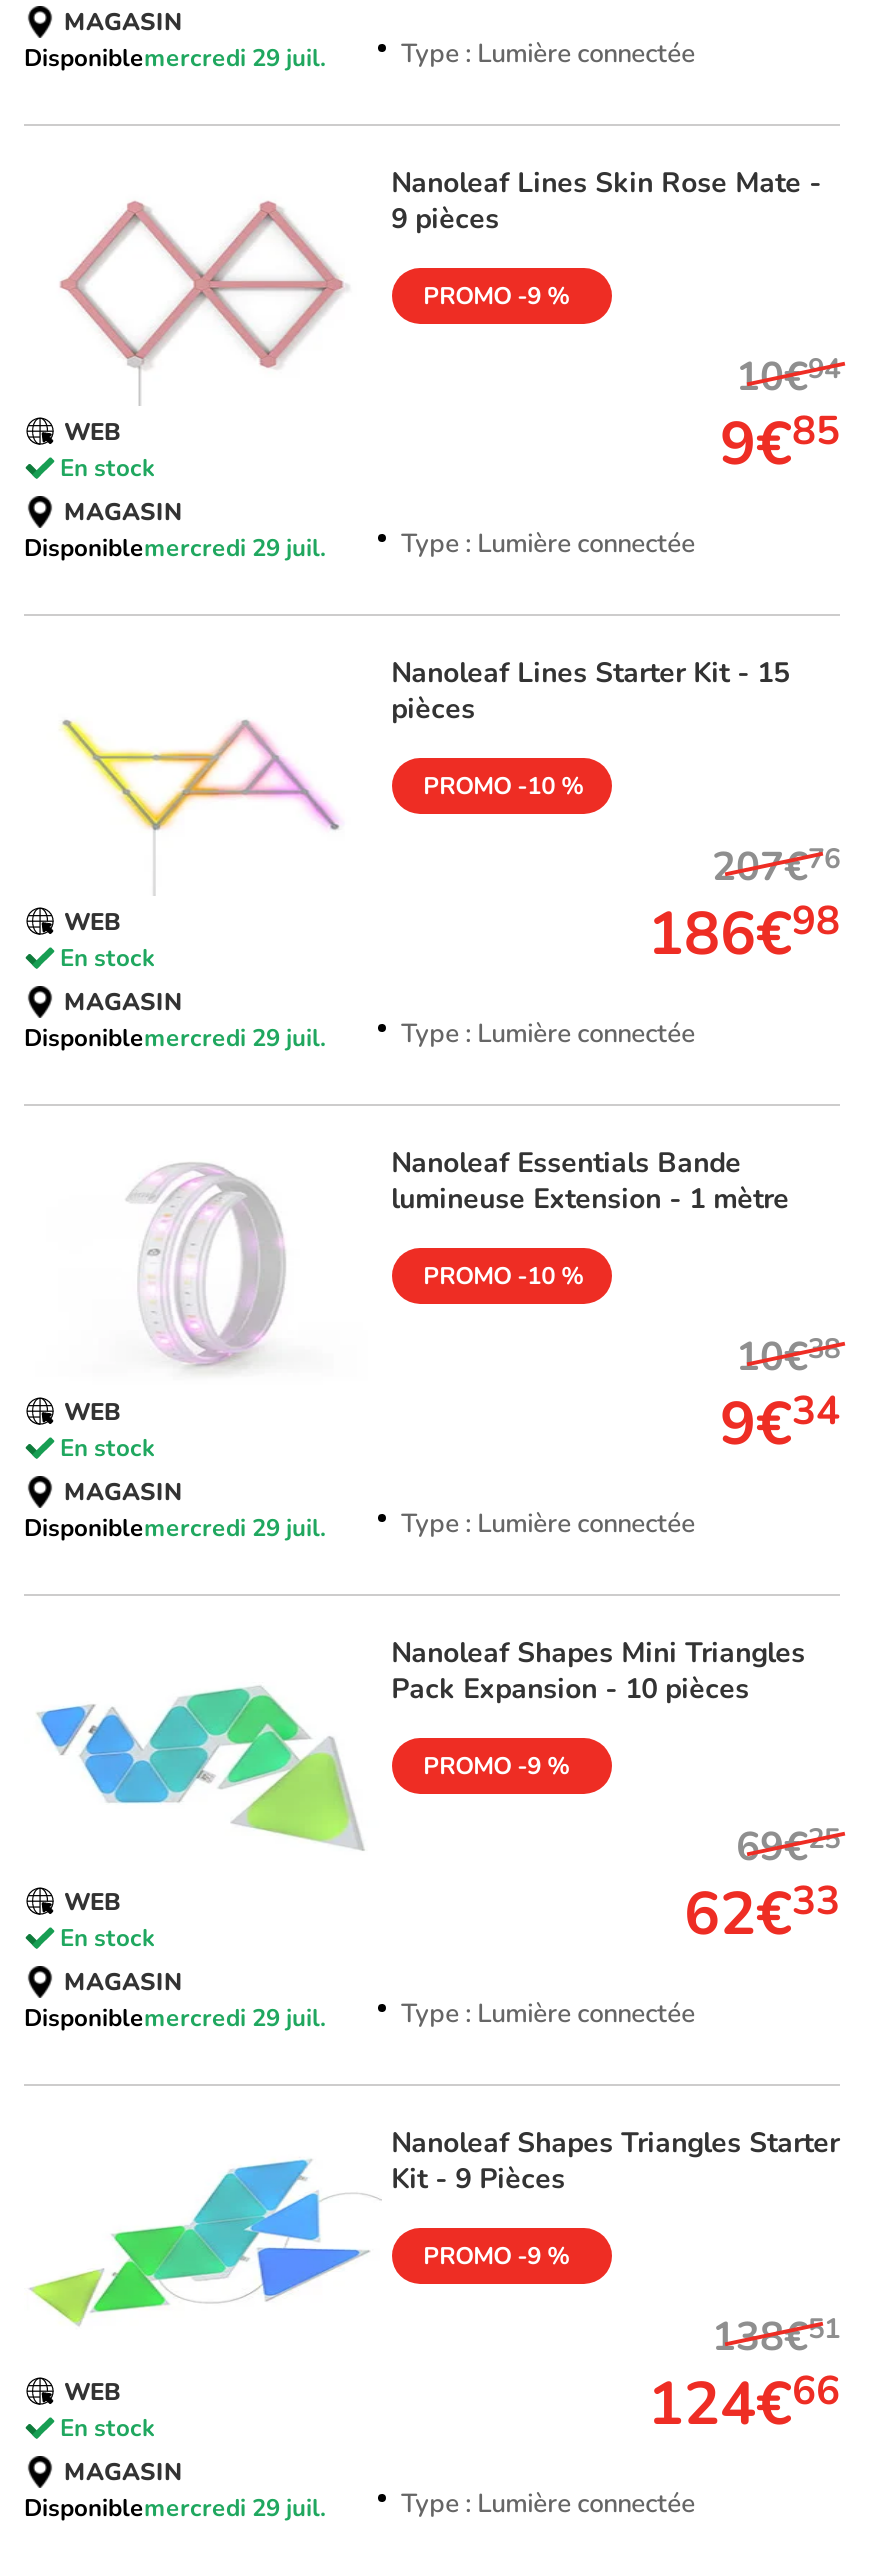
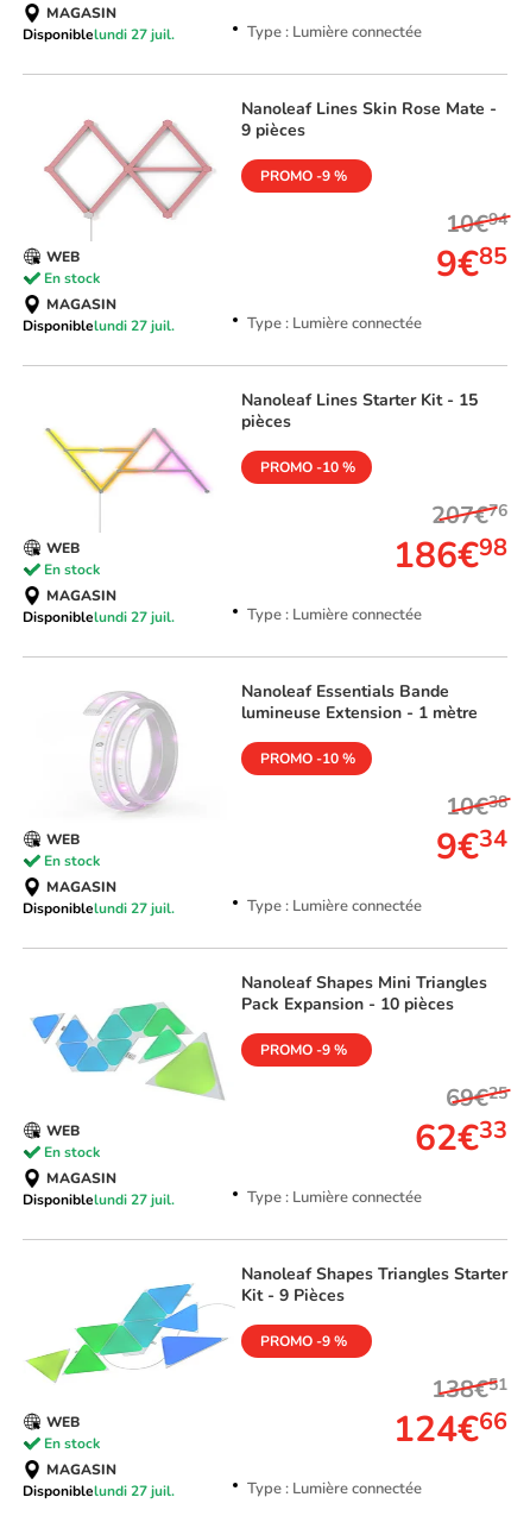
- Disponiblemercredi 29 juil.
+ Disponiblelundi 27 juil.

- Disponiblemercredi 29 juil.
+ Disponiblelundi 27 juil.

- Disponiblemercredi 29 juil.
+ Disponiblelundi 27 juil.

- Disponiblemercredi 29 juil.
+ Disponiblelundi 27 juil.

- Disponiblemercredi 29 juil.
+ Disponiblelundi 27 juil.

- Disponiblemercredi 29 juil.
+ Disponiblelundi 27 juil.
